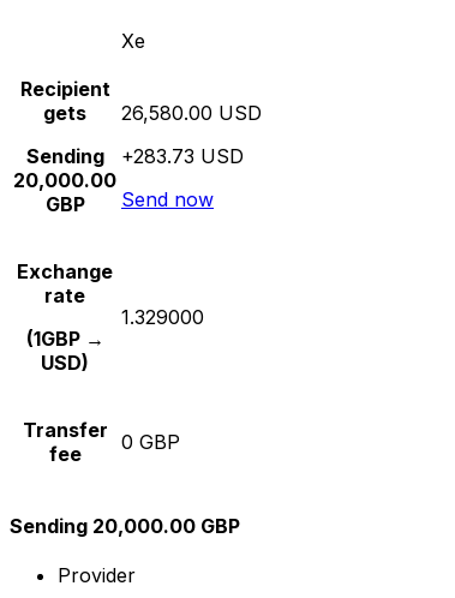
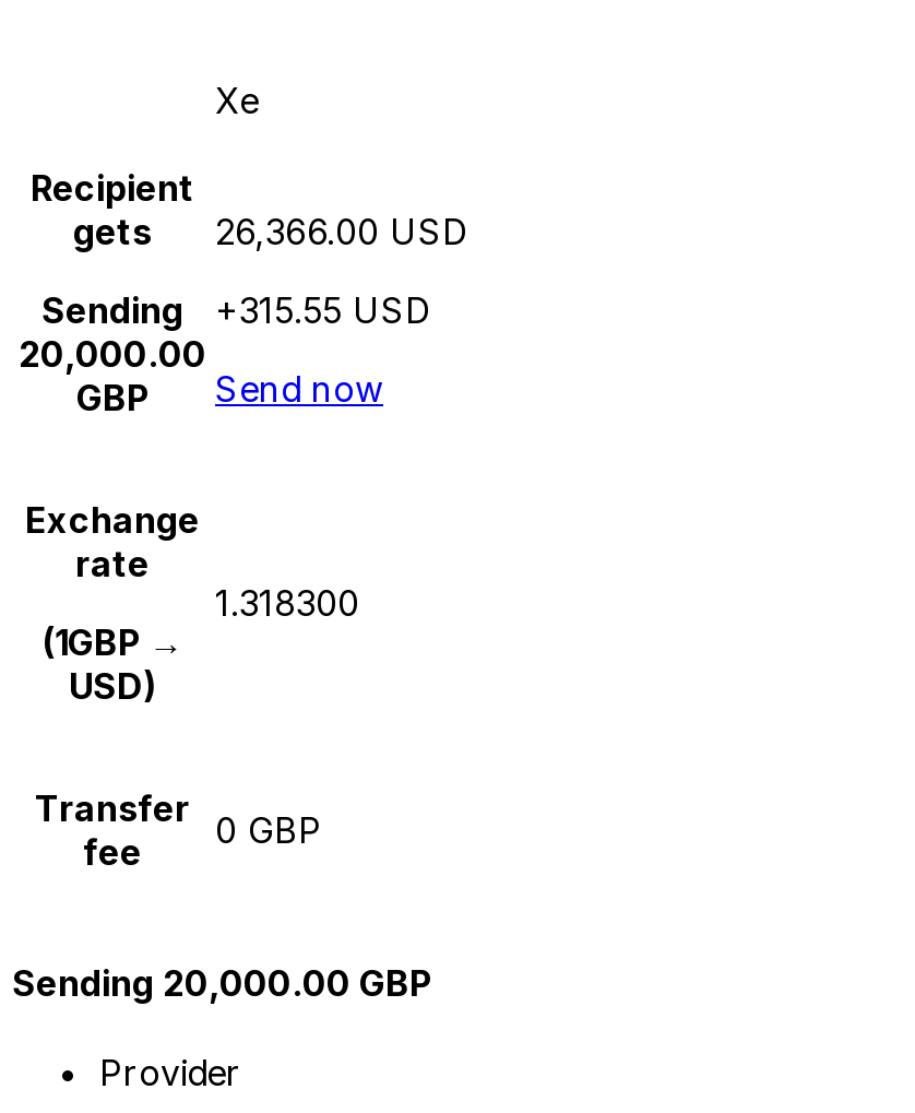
- gets 26,580.00 USD
+ gets 26,366.00 USD

- Sending +283.73 USD
+ Sending +315.55 USD

- 1.329000
+ 1.318300
